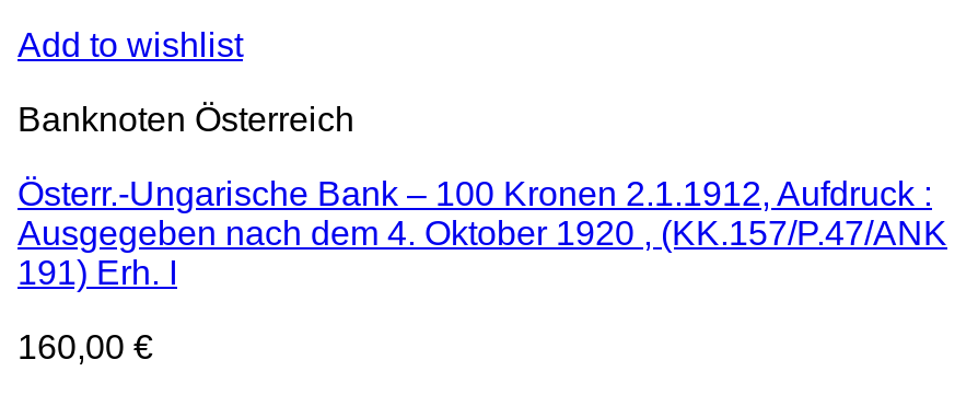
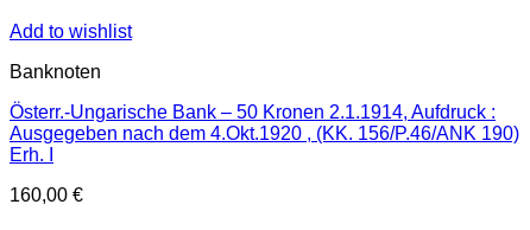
- Banknoten Österreich
+ Banknoten

- Österr.-Ungarische Bank – 100 Kronen 2.1.1912, Aufdruck :
- Ausgegeben nach dem 4. Oktober 1920 , (KK.157/P.47/ANK
- 191) Erh. I
+ Österr.-Ungarische Bank – 50 Kronen 2.1.1914, Aufdruck :
+ Ausgegeben nach dem 4.Okt.1920 , (KK. 156/P.46/ANK 190)
+ Erh. I
